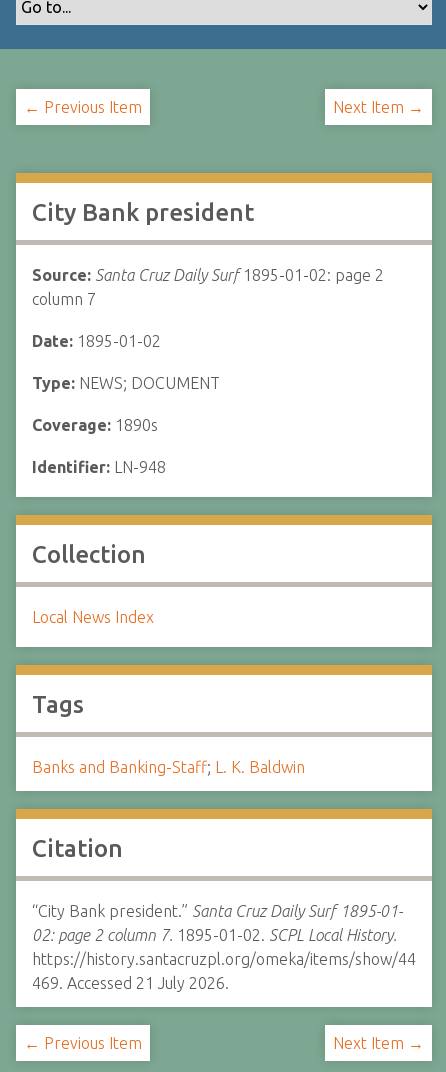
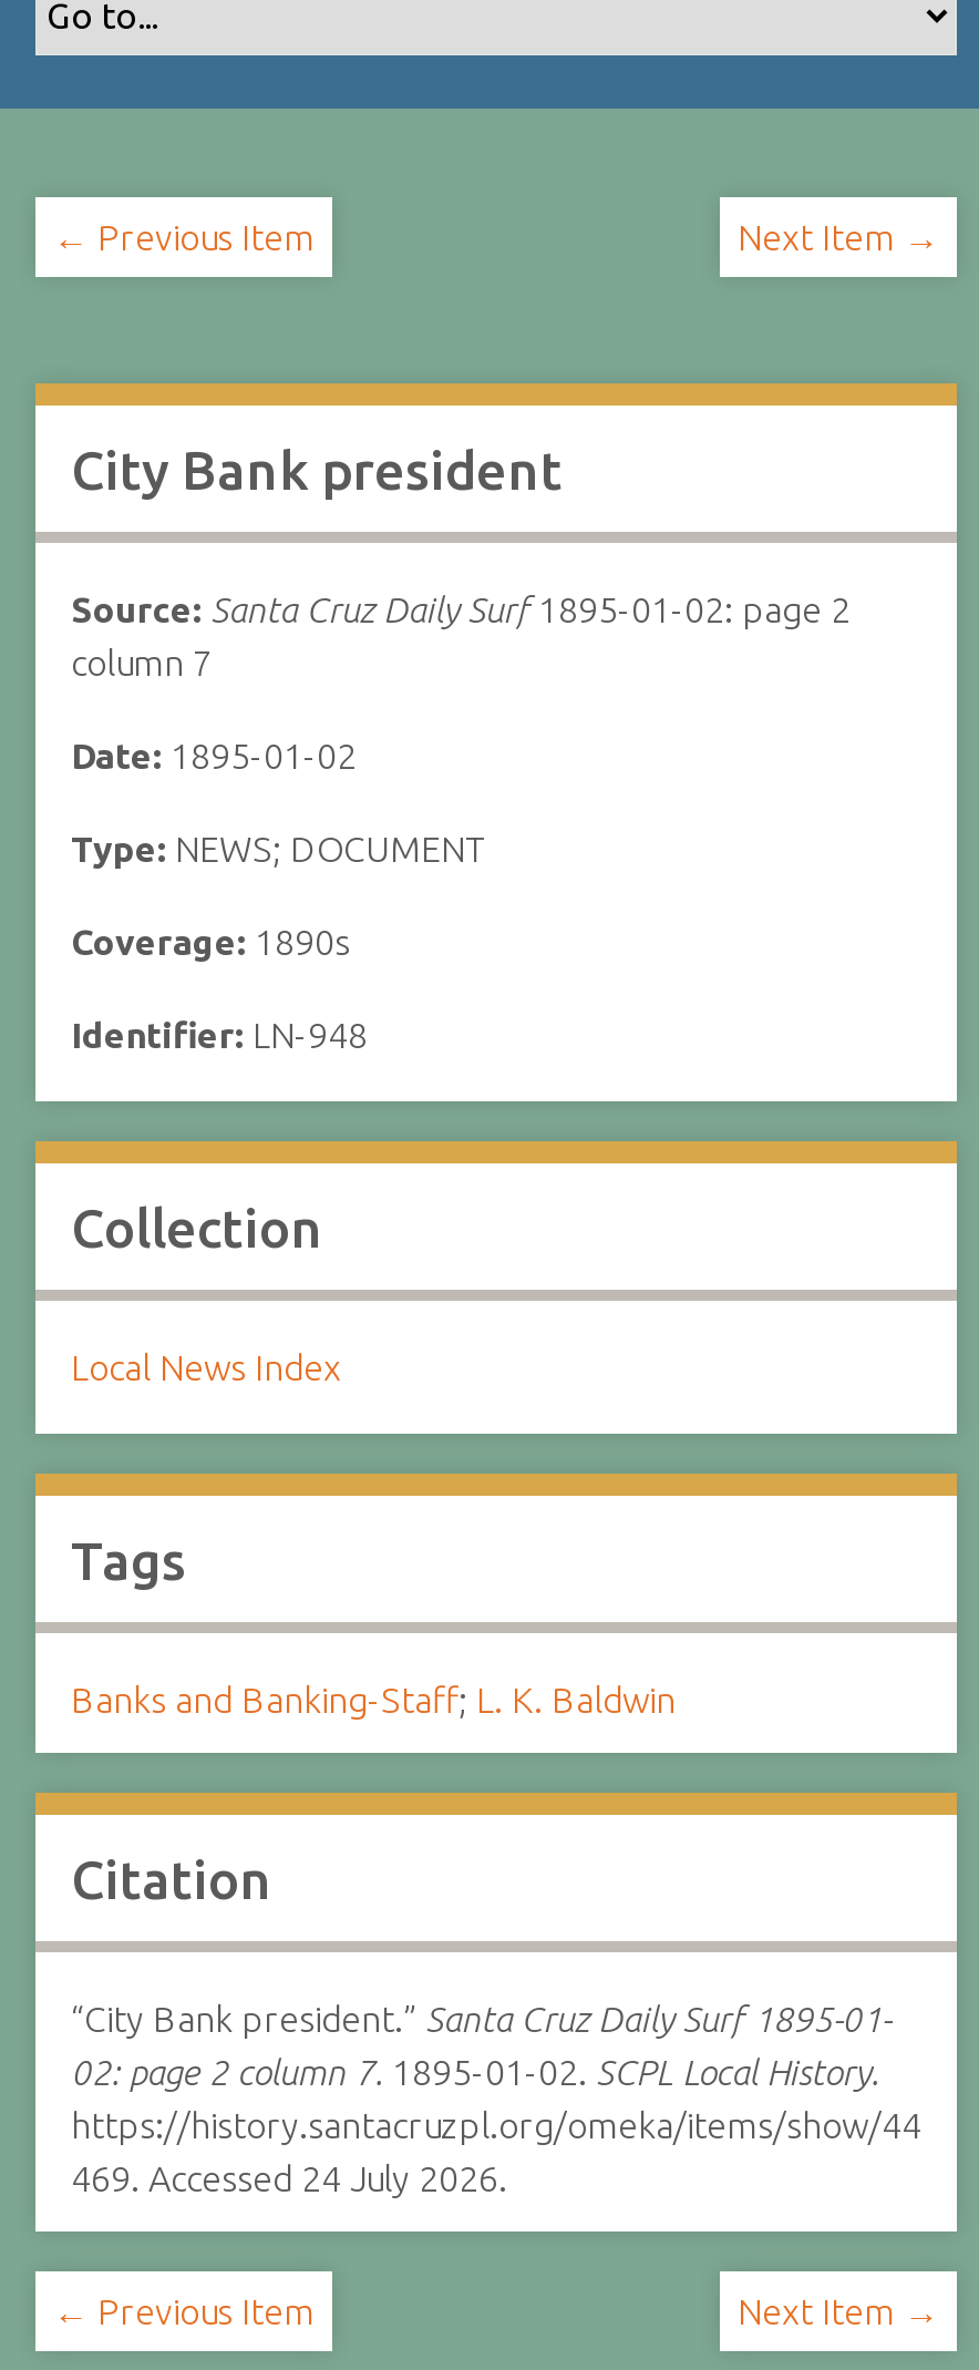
- 469. Accessed 21 July 2026.
+ 469. Accessed 24 July 2026.
